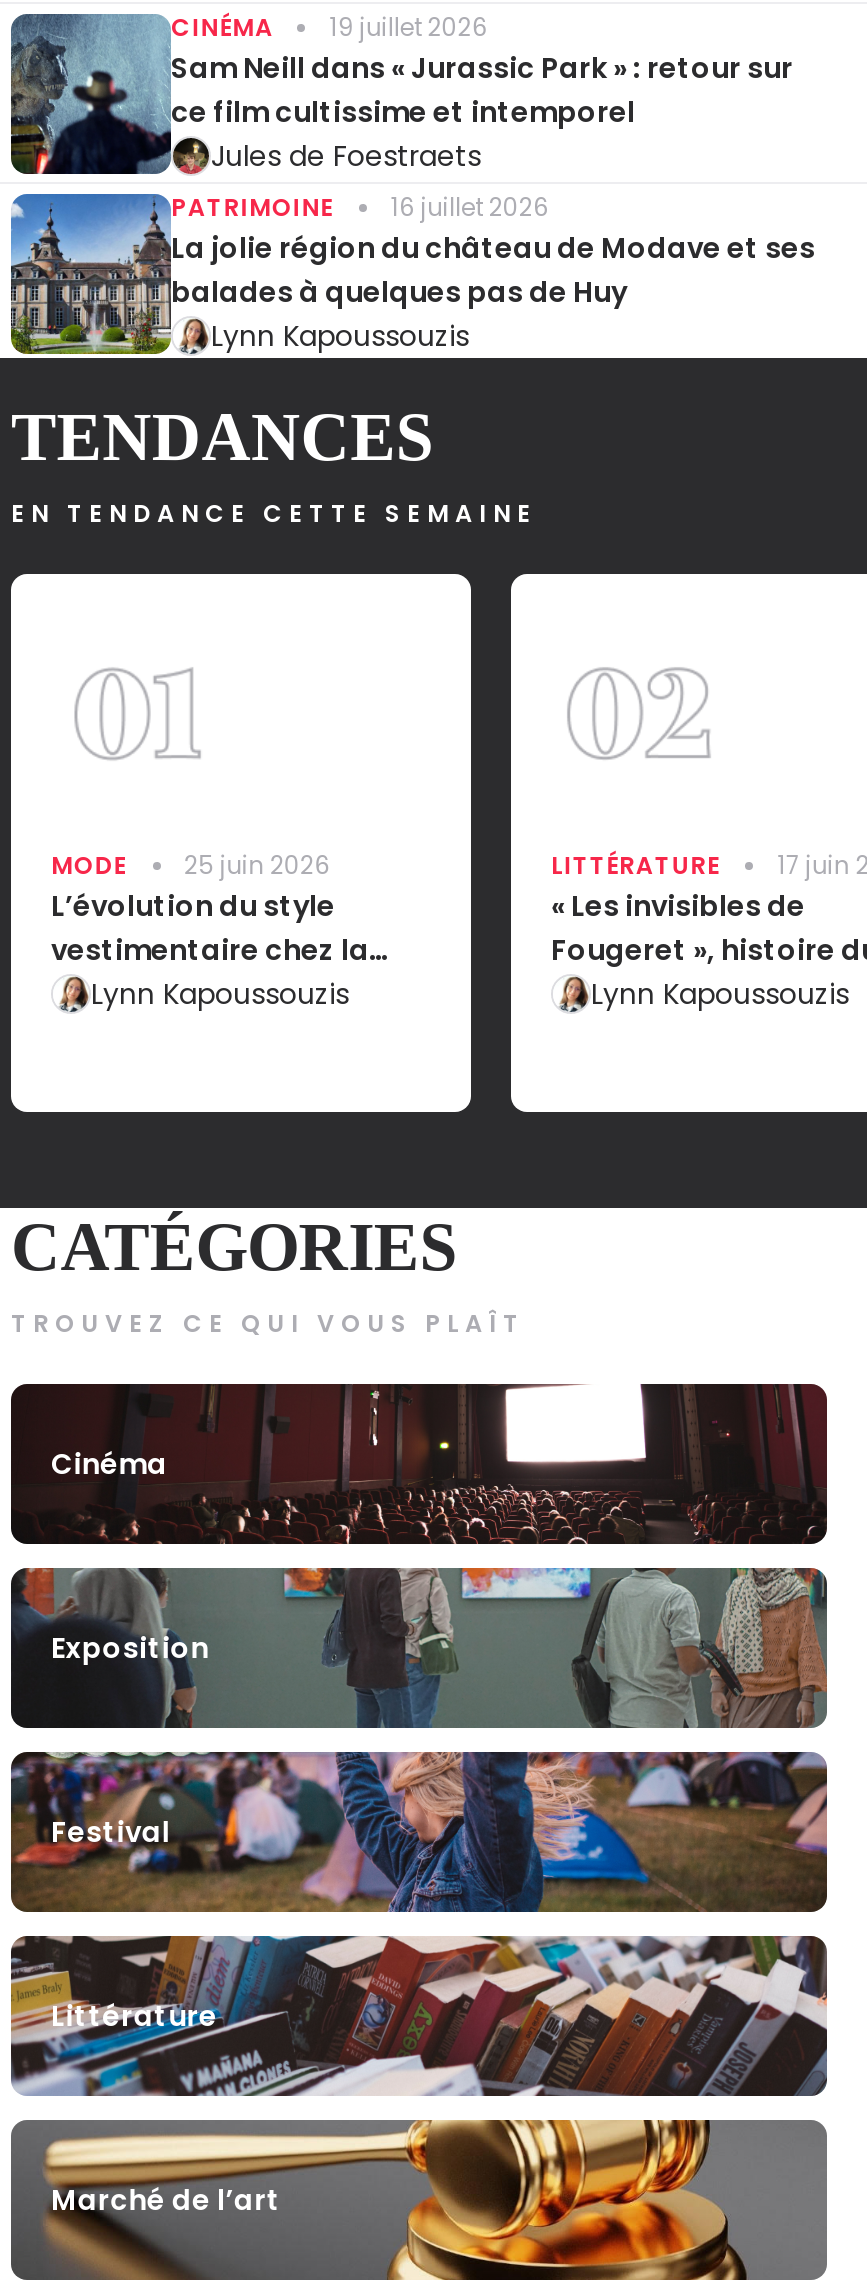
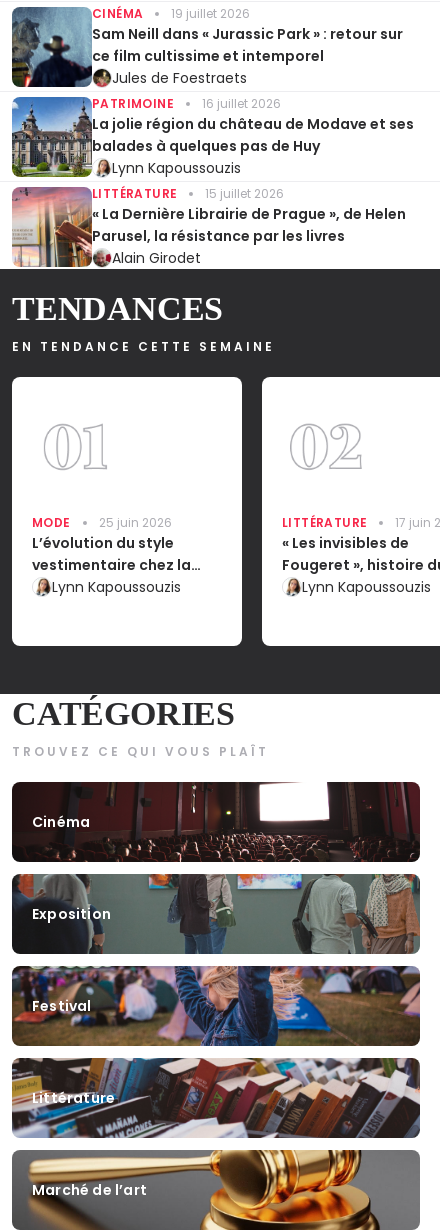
+ [image]
+ LITTÉRATURE
+ 15 juillet 2026
+ « La Dernière Librairie de Prague », de Helen
+ Parusel, la résistance par les livres
+ Alain Girodet
